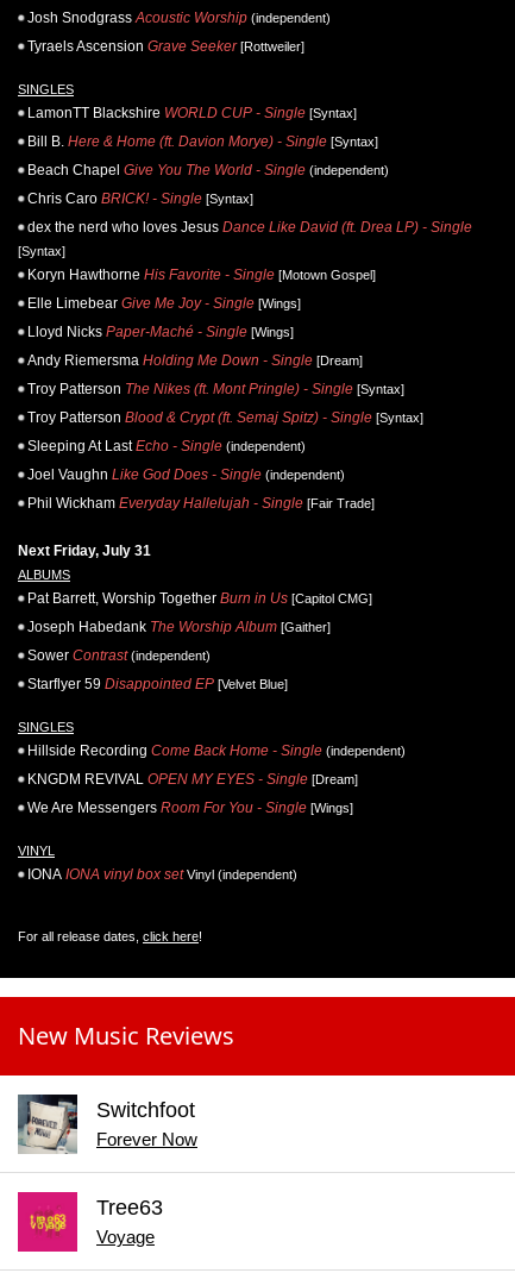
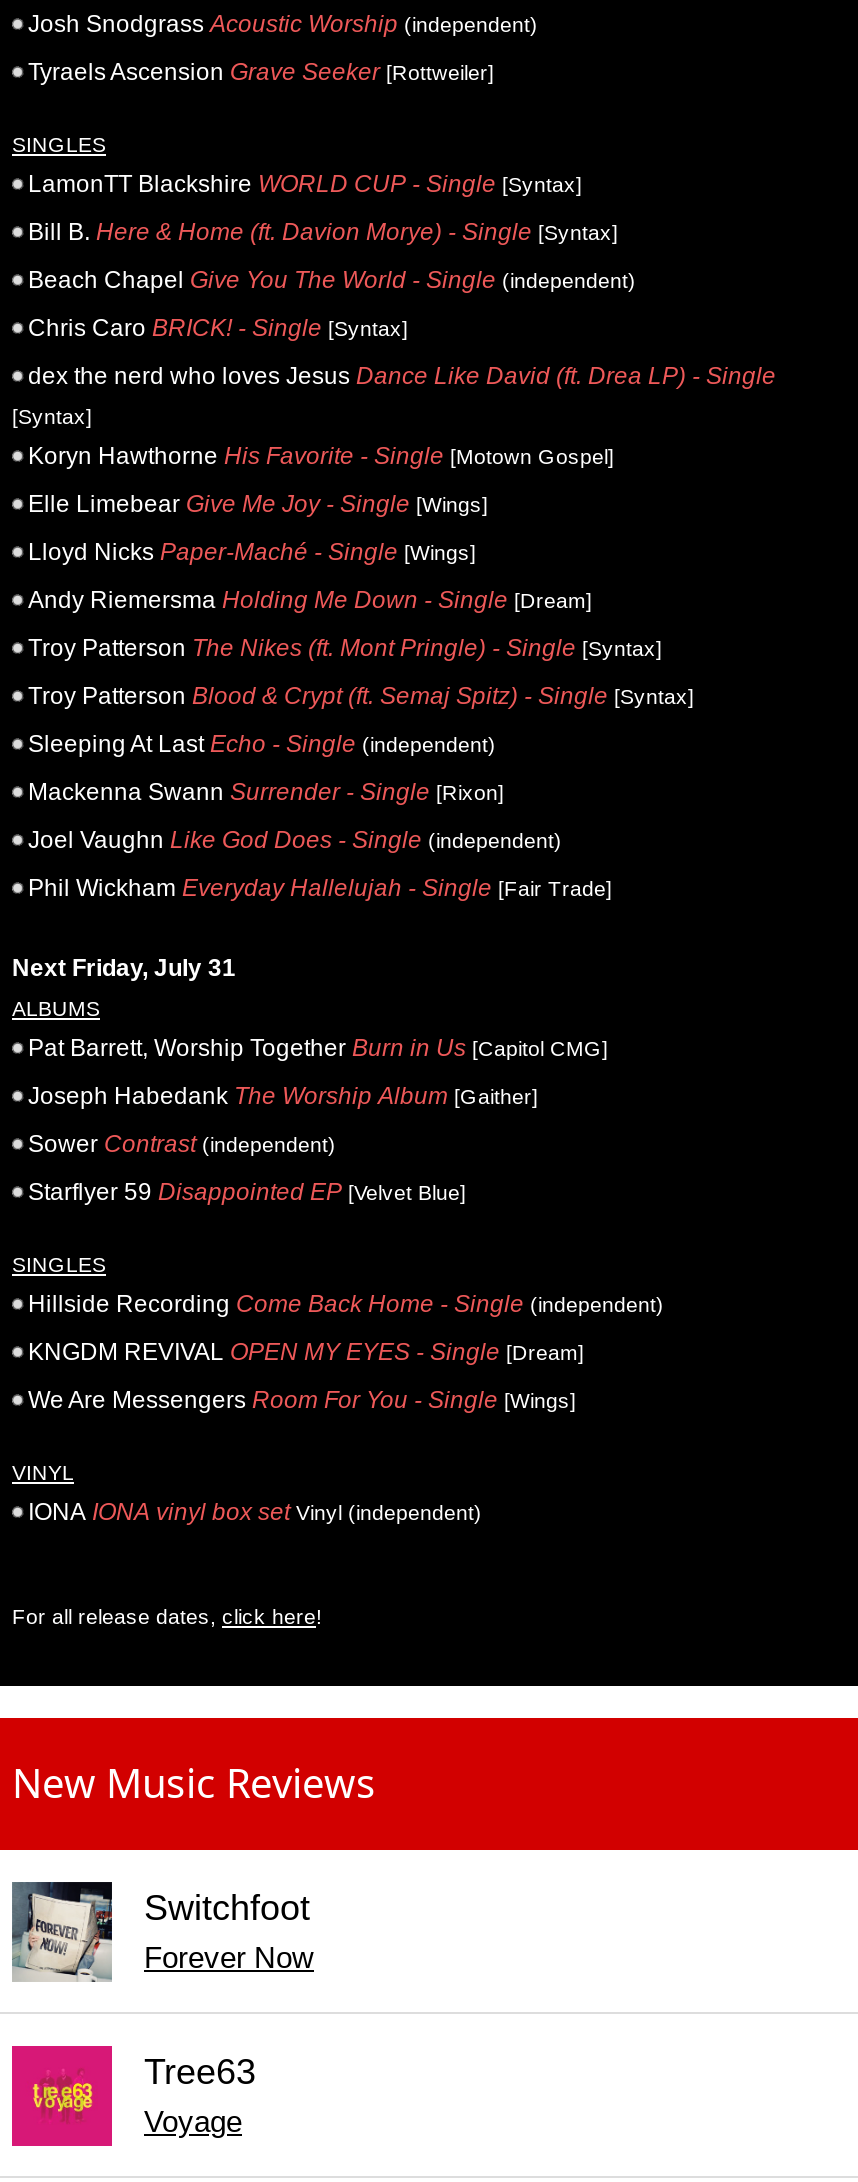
+ Mackenna Swann Surrender - Single [Rixon]
